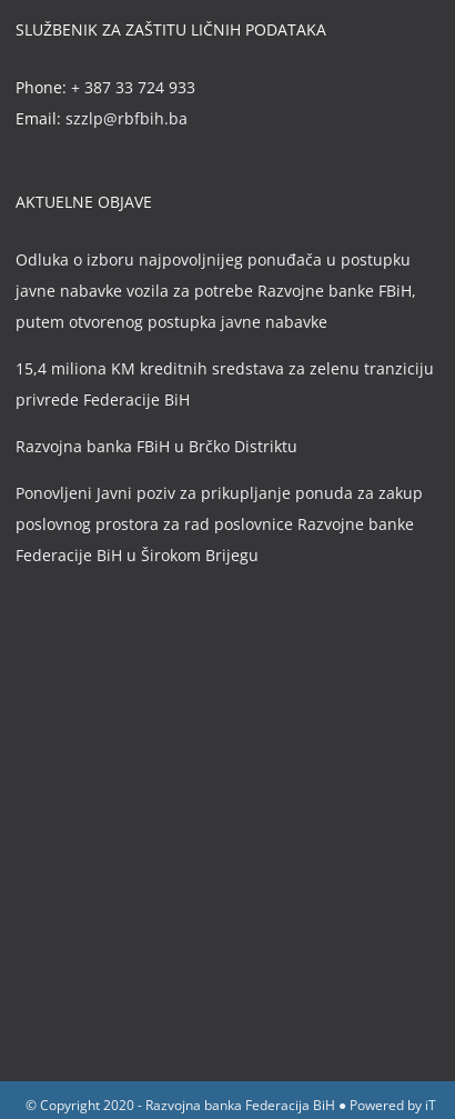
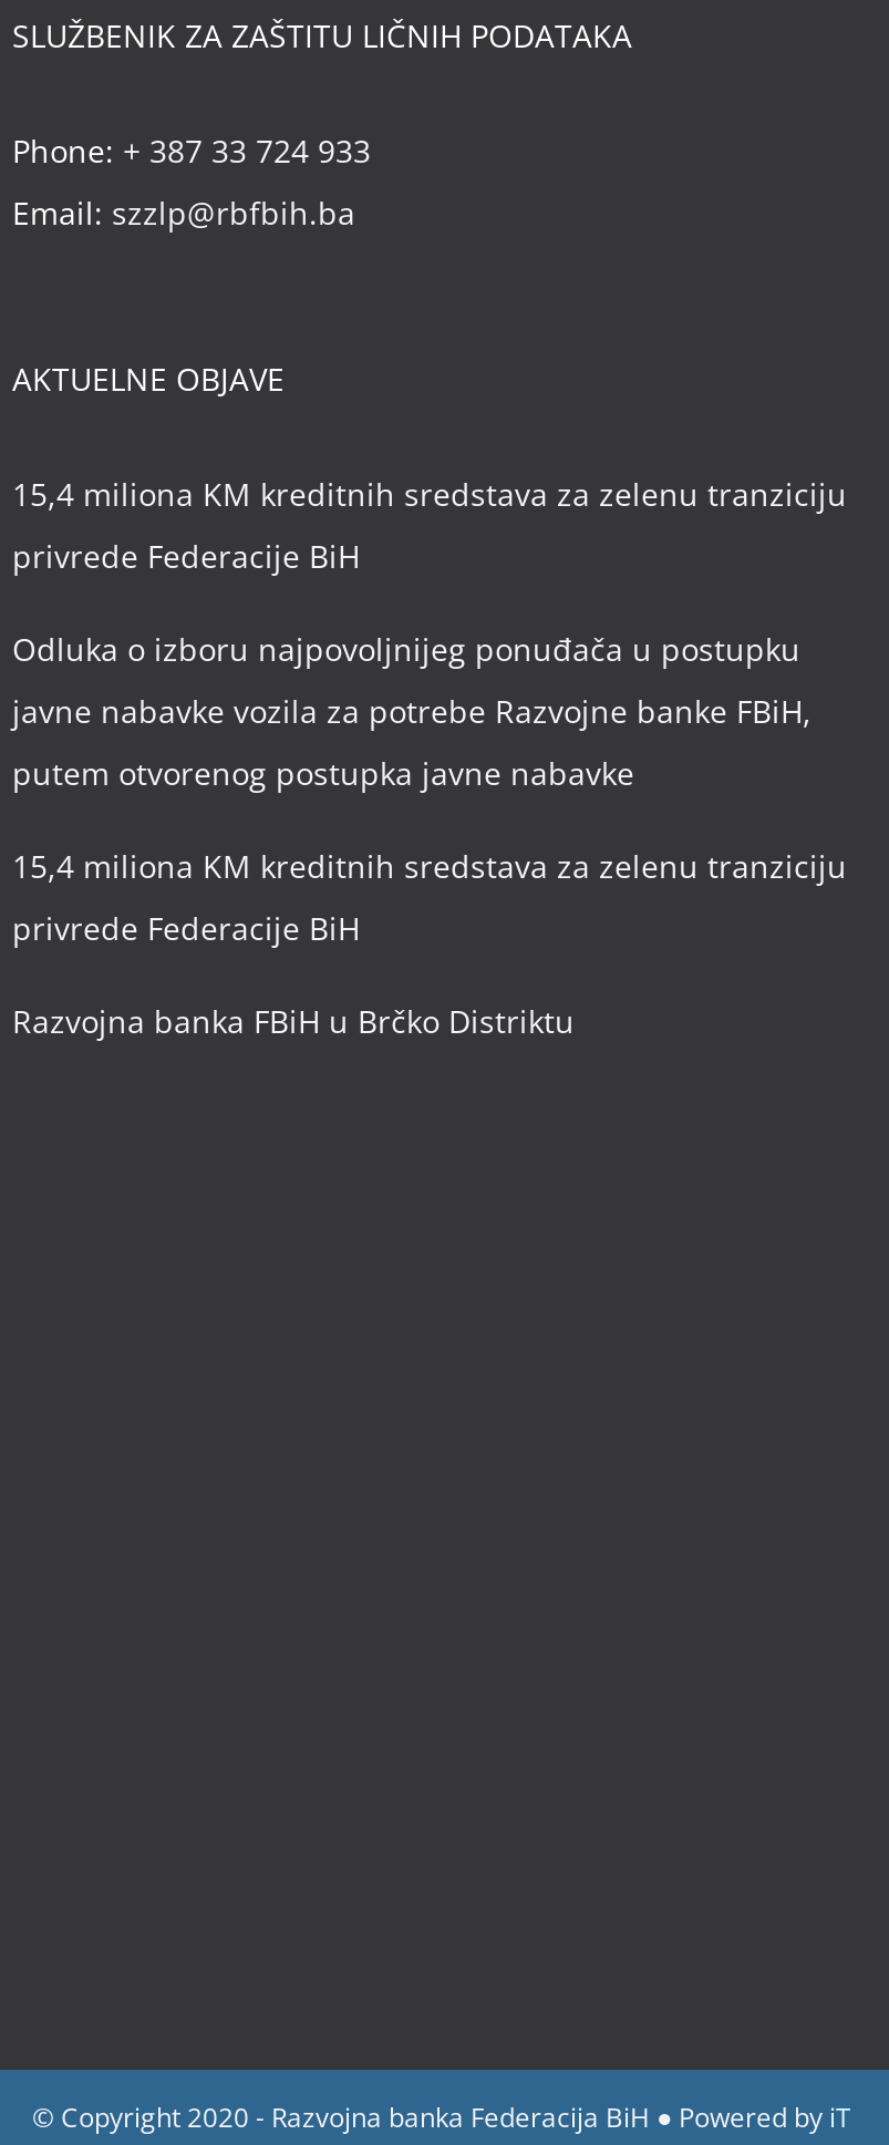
+ 15,4 miliona KM kreditnih sredstava za zelenu tranziciju
+ privrede Federacije BiH

moved down: Odluka o izboru najpovoljnijeg ponuđača u postupku | javne nabavke vozila za potrebe Razvojne banke FBiH, | putem otvorenog postupka javne nabavke | 15,4 miliona KM kreditnih sredstava za zelenu tranziciju | privrede Federacije BiH | Razvojna banka FBiH u Brčko Distriktu

- Ponovljeni Javni poziv za prikupljanje ponuda za zakup
- poslovnog prostora za rad poslovnice Razvojne banke
- Federacije BiH u Širokom Brijegu
